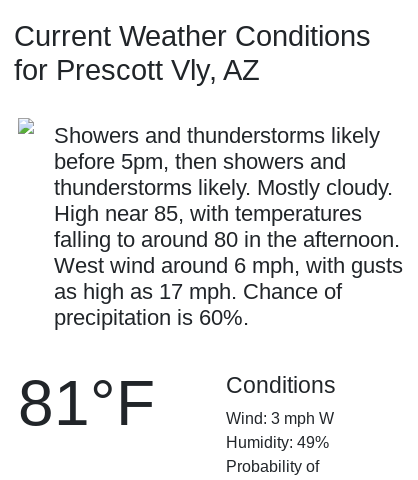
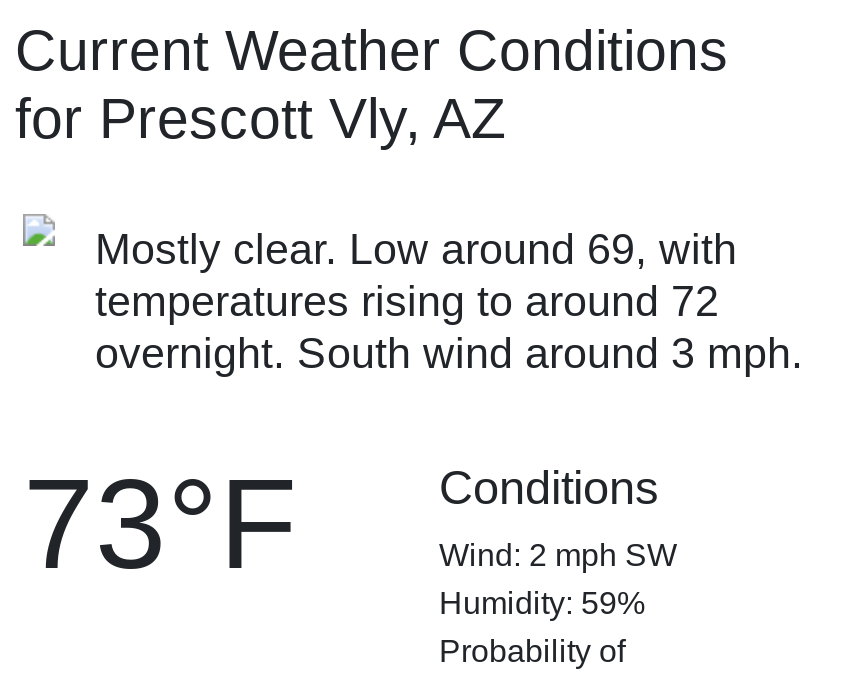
- Showers and thunderstorms likely
- before 5pm, then showers and
- thunderstorms likely. Mostly cloudy.
- High near 85, with temperatures
- falling to around 80 in the afternoon.
- West wind around 6 mph, with gusts
- as high as 17 mph. Chance of
- precipitation is 60%.
+ Mostly clear. Low around 69, with
+ temperatures rising to around 72
+ overnight. South wind around 3 mph.

- 81°F
+ 73°F

- Wind: 3 mph W
+ Wind: 2 mph SW

- Humidity: 49%
+ Humidity: 59%
